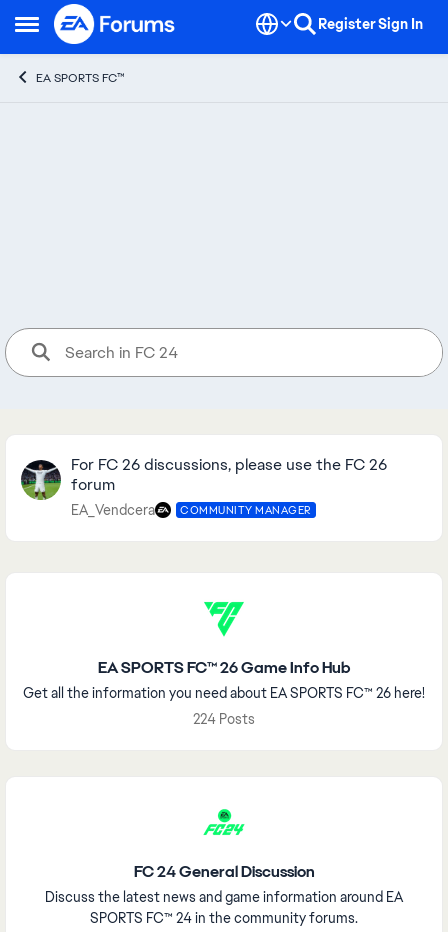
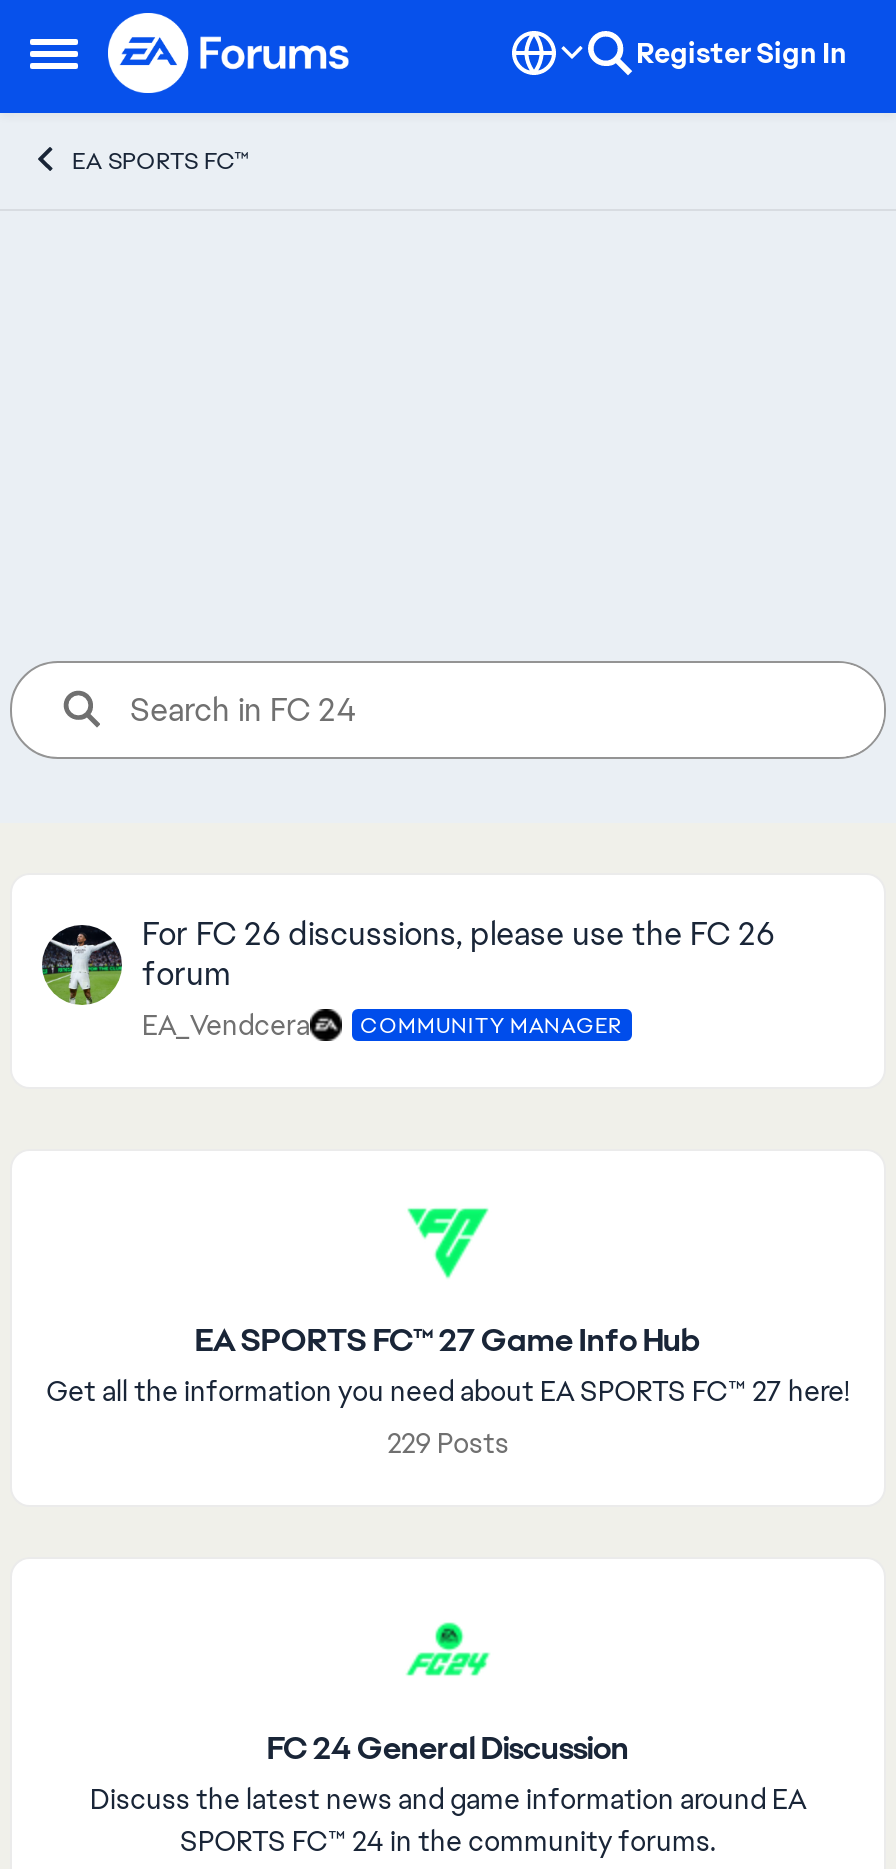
- EA SPORTS FC™ 26 Game Info Hub
+ EA SPORTS FC™ 27 Game Info Hub

- Get all the information you need about EA SPORTS FC™ 26 here!
+ Get all the information you need about EA SPORTS FC™ 27 here!

- 224 Posts
+ 229 Posts
